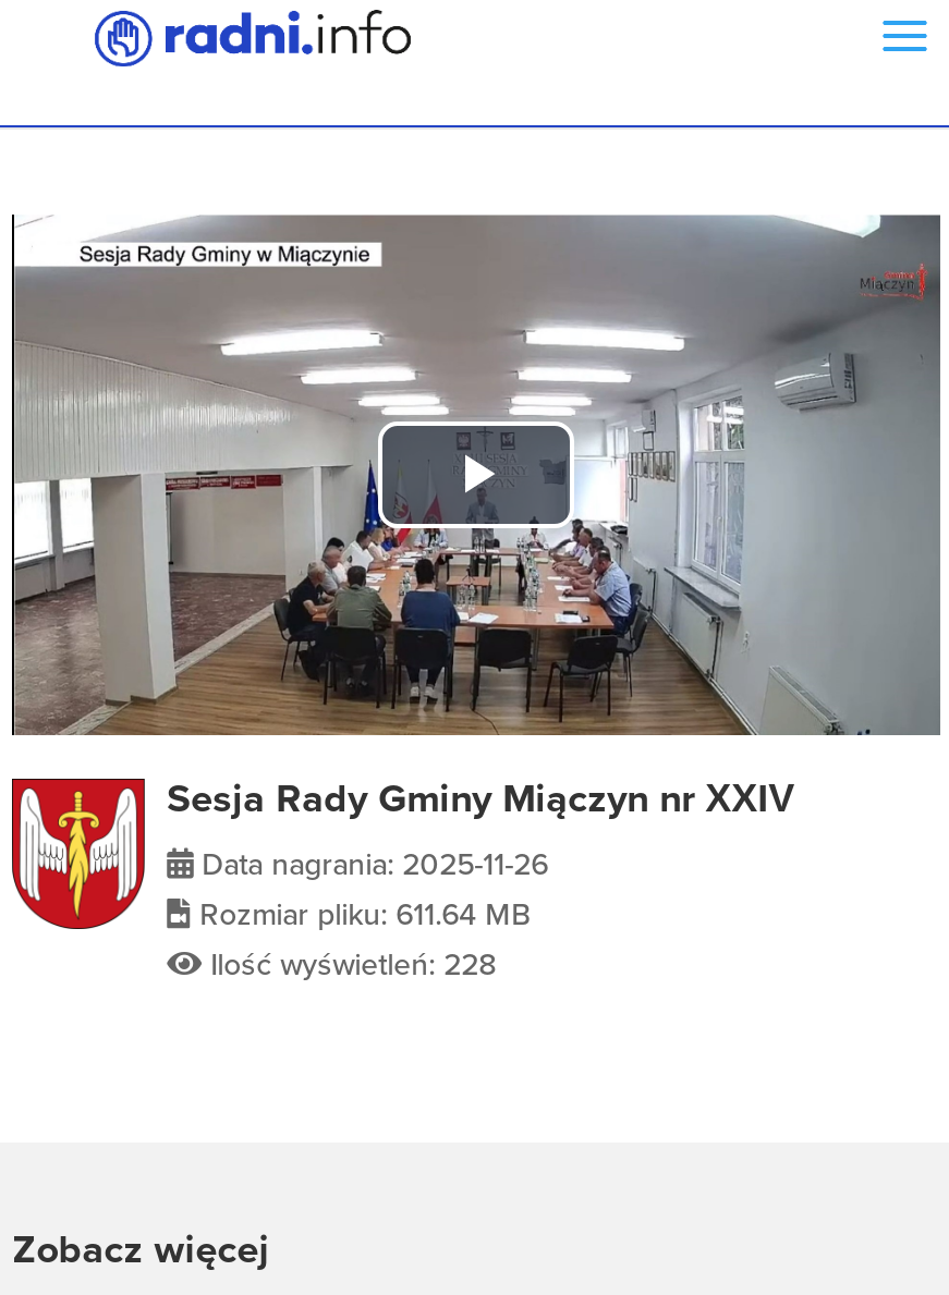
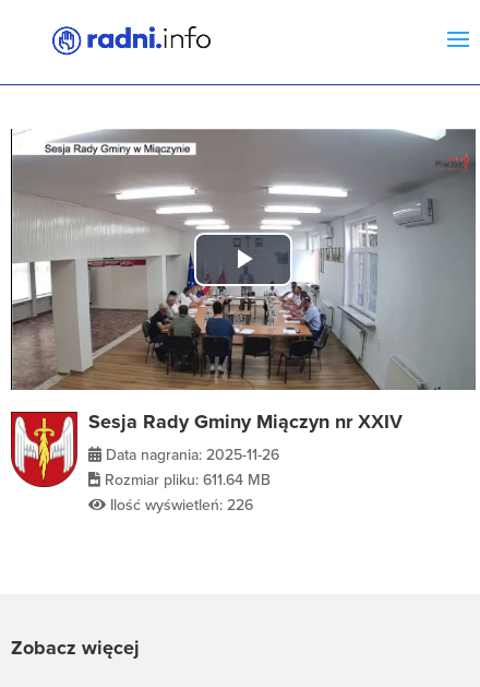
- Ilość wyświetleń: 228
+ Ilość wyświetleń: 226
